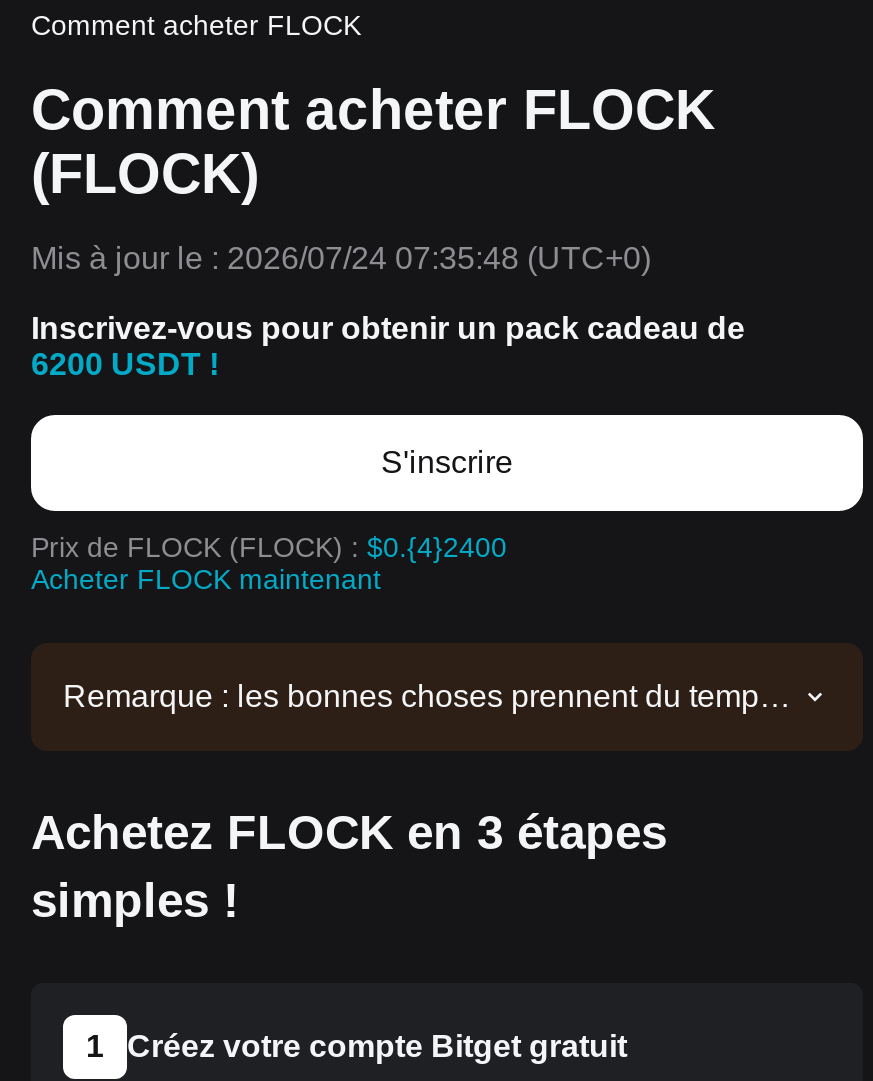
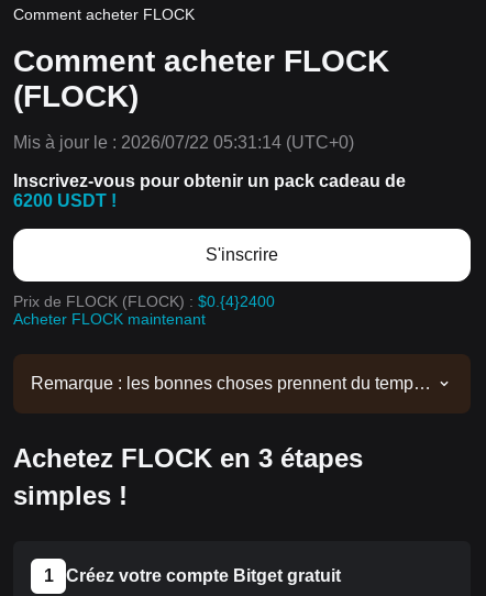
- Mis à jour le : 2026/07/24 07:35:48 (UTC+0)
+ Mis à jour le : 2026/07/22 05:31:14 (UTC+0)
